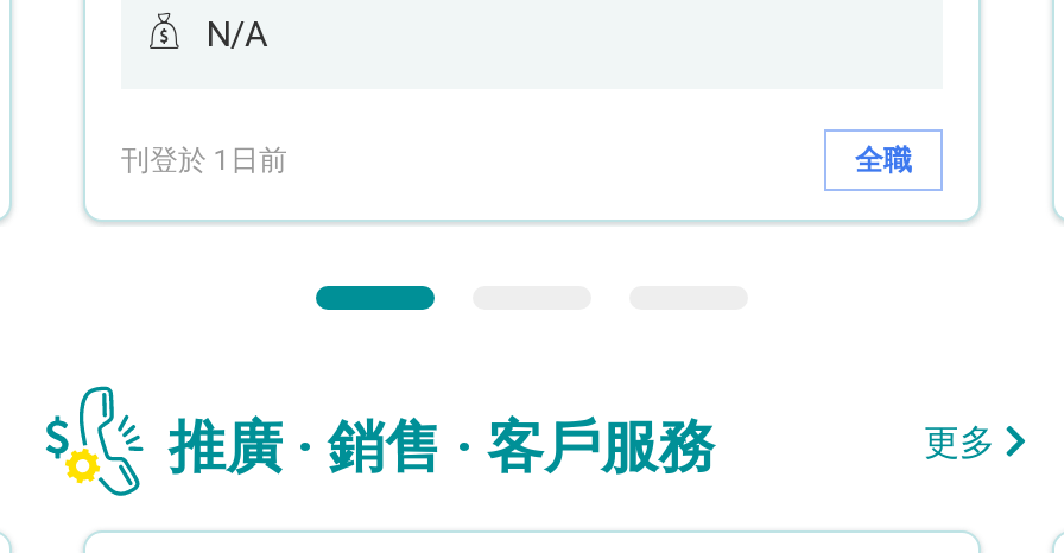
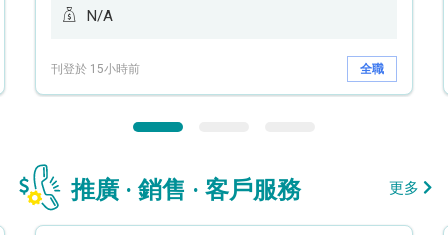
- 刊登於 1日前
+ 刊登於 15小時前
